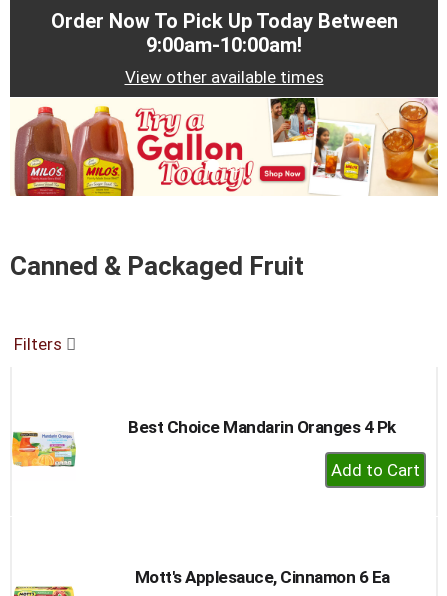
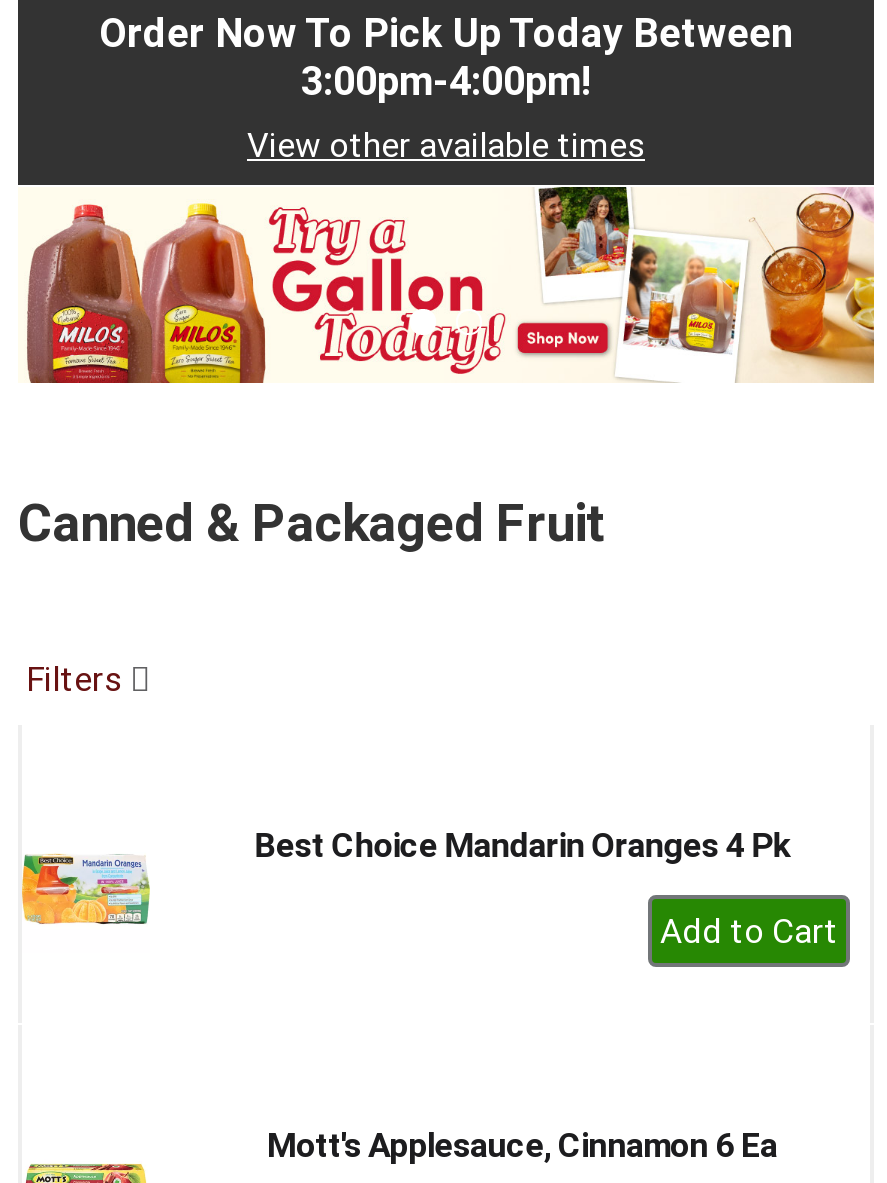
- 9:00am-10:00am!
+ 3:00pm-4:00pm!
